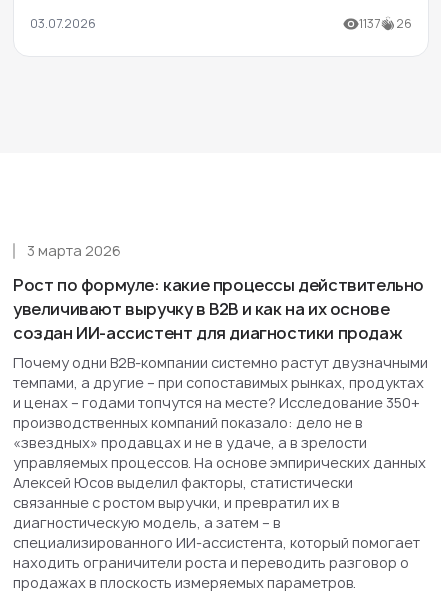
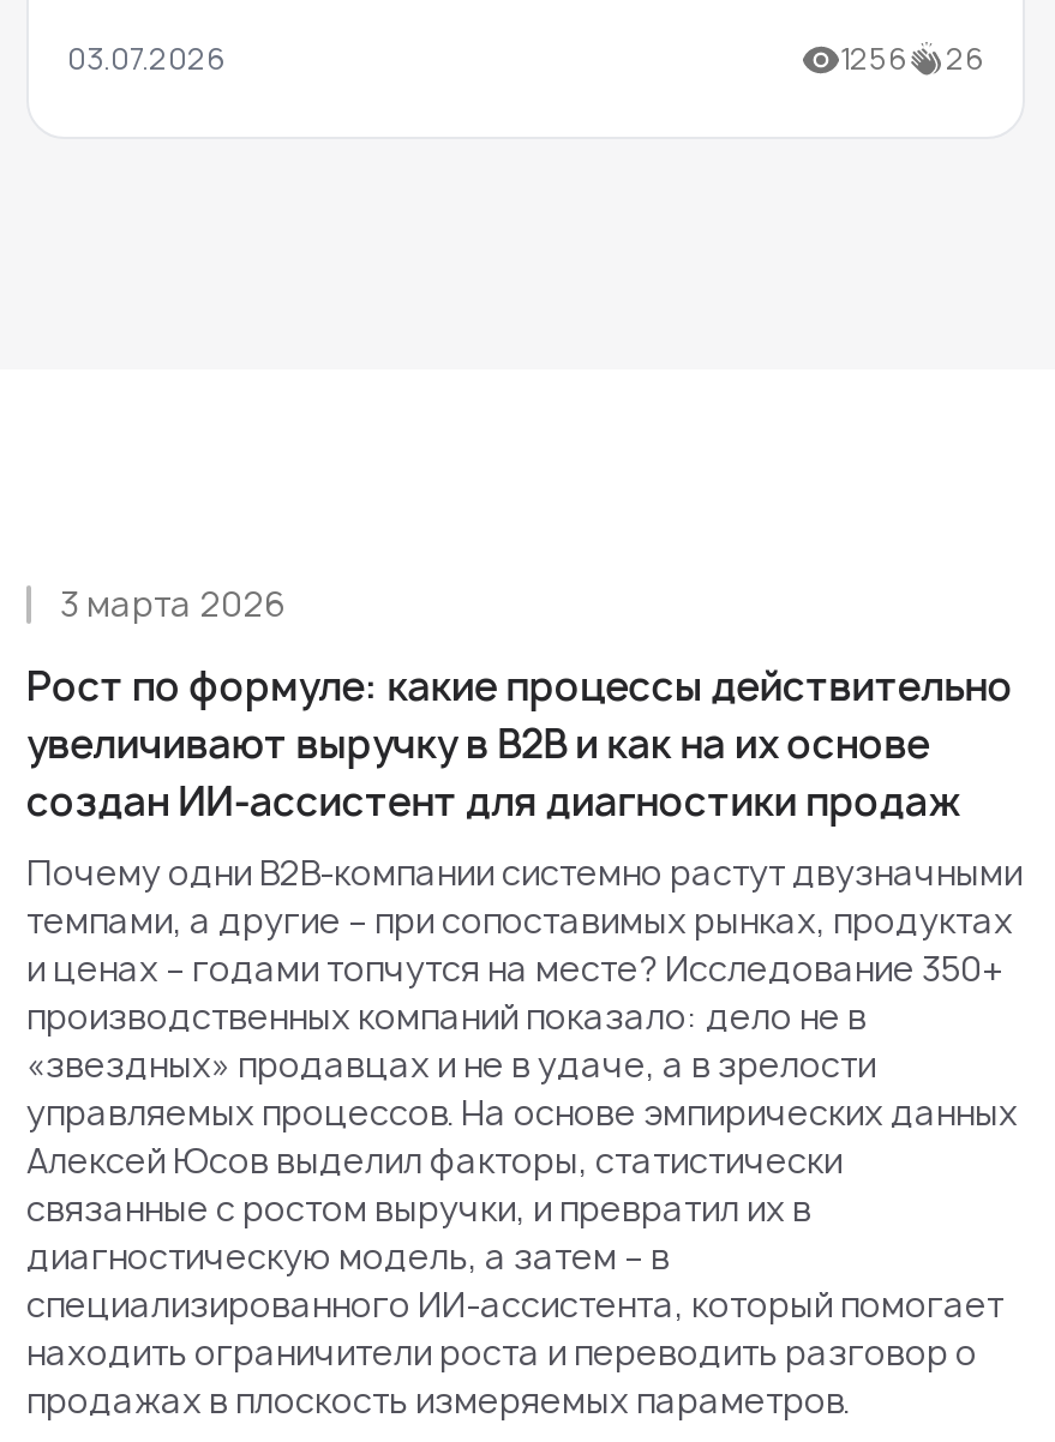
- 1137 26
+ 1256 26
